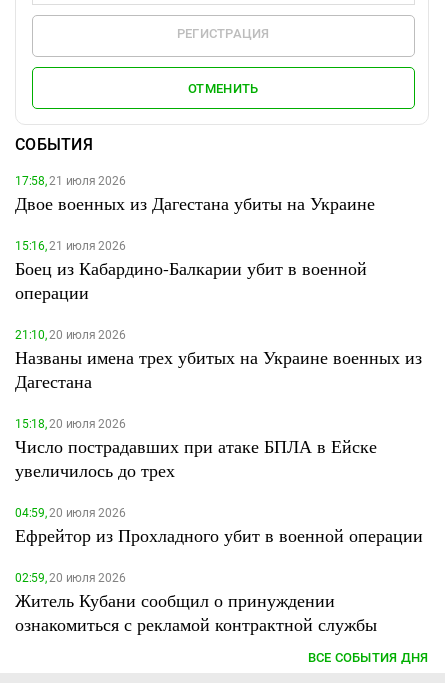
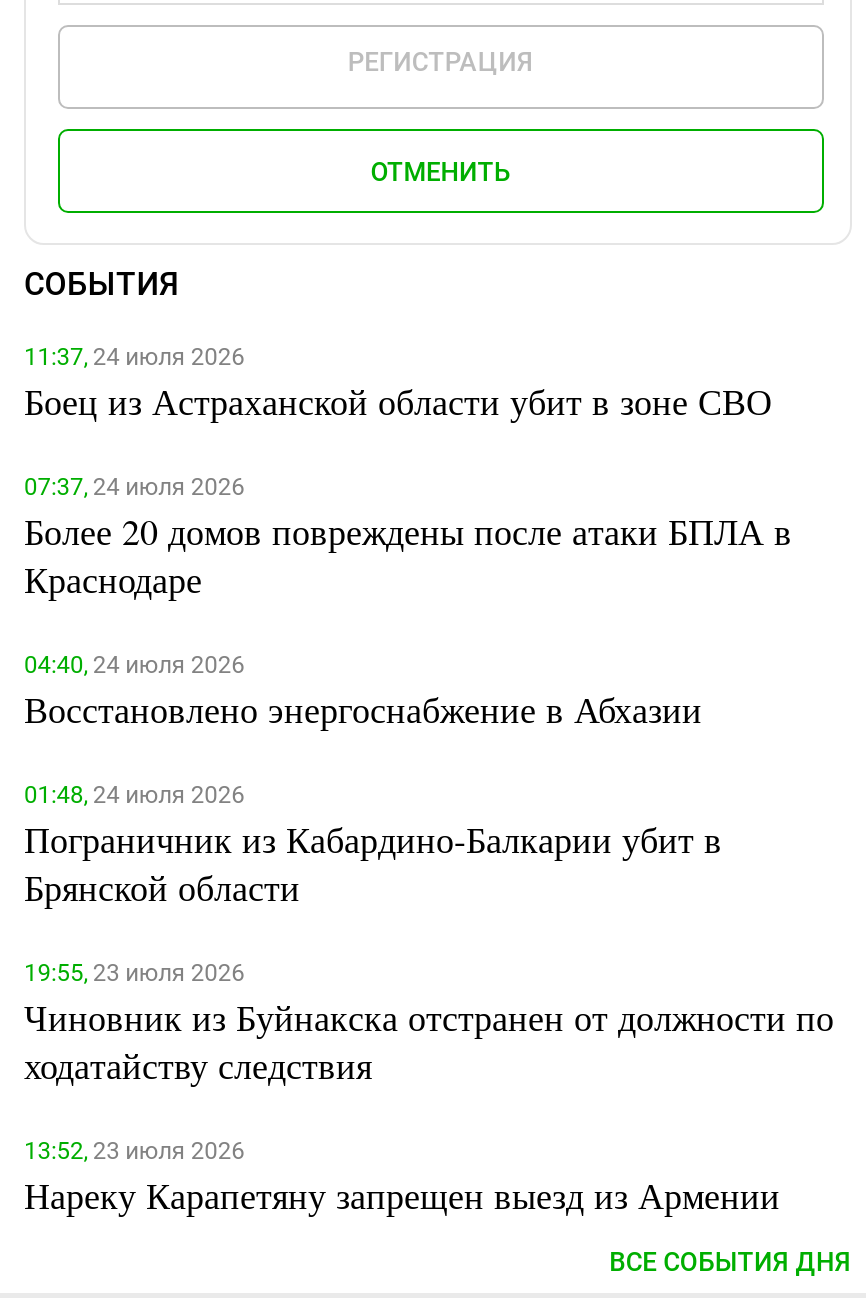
- 17:58, 21 июля 2026
- Двое военных из Дагестана убиты на Украине
+ 11:37, 24 июля 2026
+ Боец из Астраханской области убит в зоне СВО

- 15:16, 21 июля 2026
- Боец из Кабардино-Балкарии убит в военной
- операции
+ 07:37, 24 июля 2026
+ Более 20 домов повреждены после атаки БПЛА в
+ Краснодаре

- 21:10, 20 июля 2026
- Названы имена трех убитых на Украине военных из
- Дагестана
+ 04:40, 24 июля 2026
+ Восстановлено энергоснабжение в Абхазии

- 15:18, 20 июля 2026
- Число пострадавших при атаке БПЛА в Ейске
- увеличилось до трех
+ 01:48, 24 июля 2026
+ Пограничник из Кабардино-Балкарии убит в
+ Брянской области

- 04:59, 20 июля 2026
- Ефрейтор из Прохладного убит в военной операции
+ 19:55, 23 июля 2026
+ Чиновник из Буйнакска отстранен от должности по
+ ходатайству следствия

- 02:59, 20 июля 2026
- Житель Кубани сообщил о принуждении
- ознакомиться с рекламой контрактной службы
+ 13:52, 23 июля 2026
+ Нареку Карапетяну запрещен выезд из Армении
